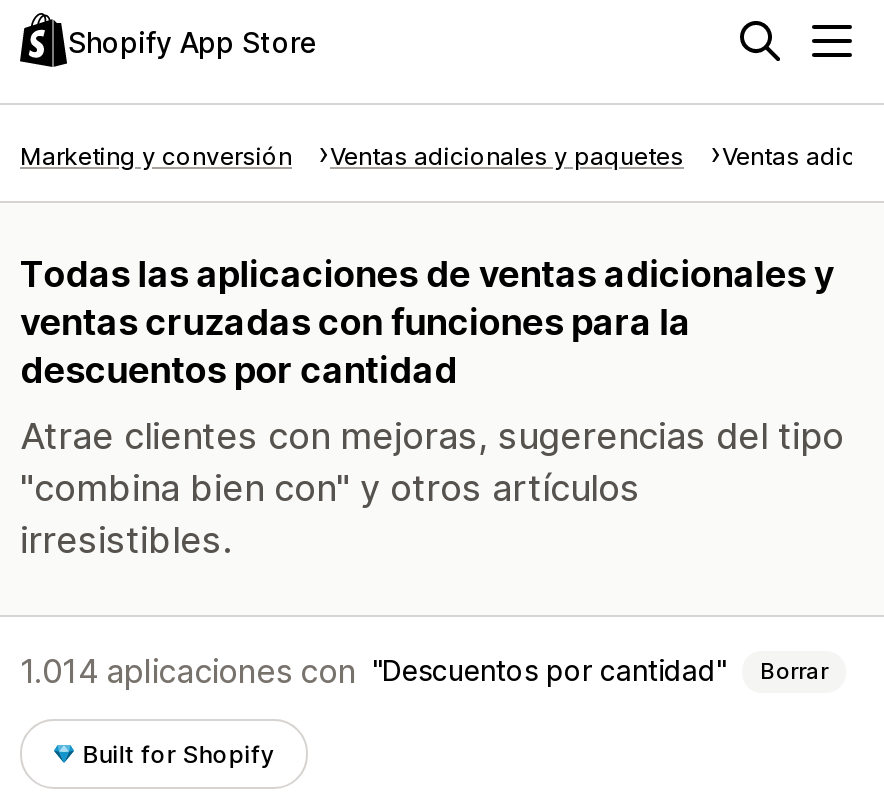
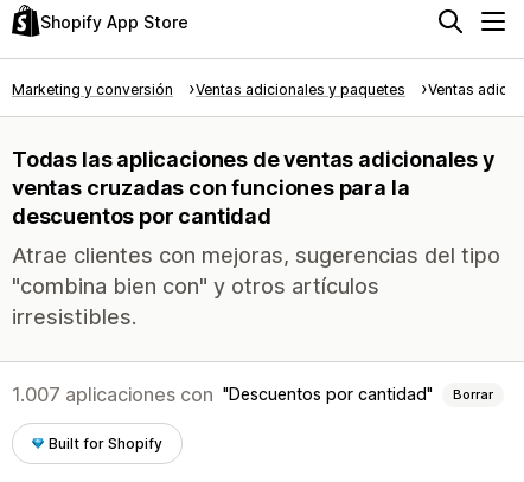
- 1.014 aplicaciones con
+ 1.007 aplicaciones con
